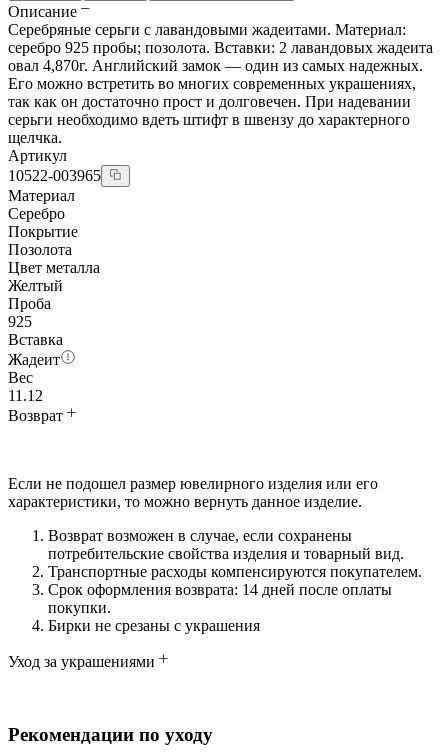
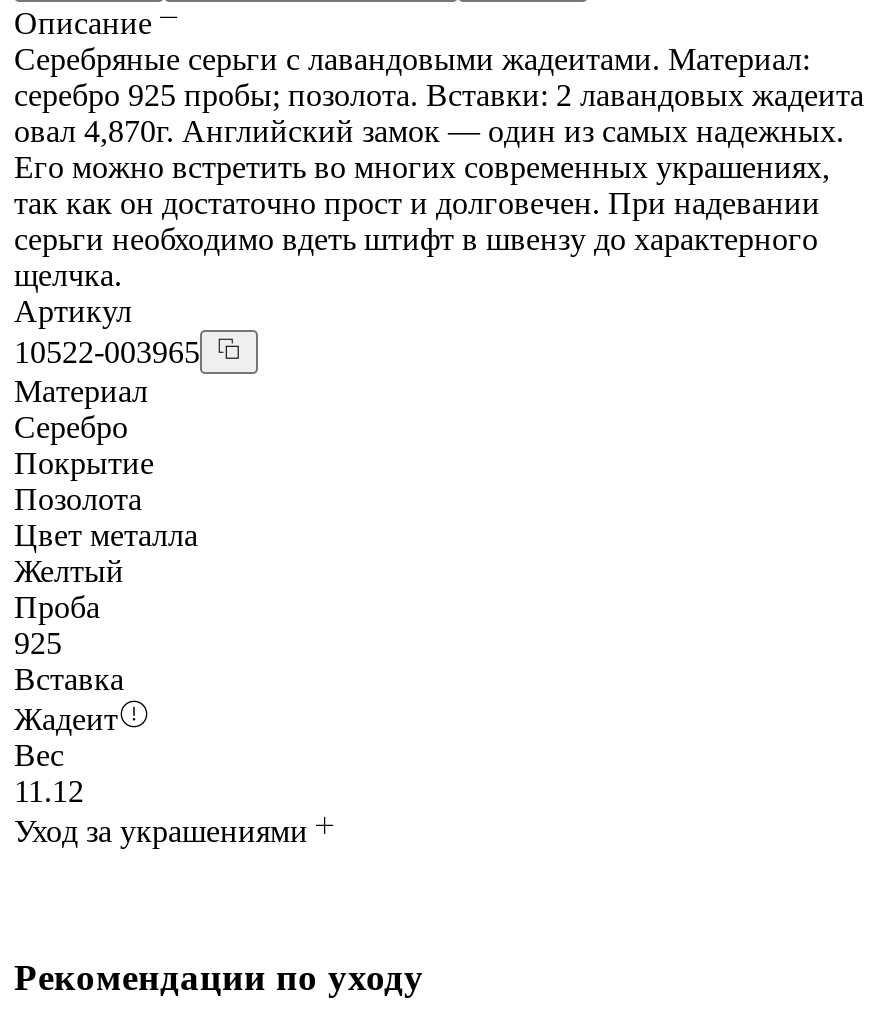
- Возврат

- Если не подошел размер ювелирного изделия или его
- характеристики, то можно вернуть данное изделие.
- Возврат возможен в случае, если сохранены
- потребительские свойства изделия и товарный вид.
- Транспортные расходы компенсируются покупателем.
- Срок оформления возврата: 14 дней после оплаты
- покупки.
- Бирки не срезаны с украшения
